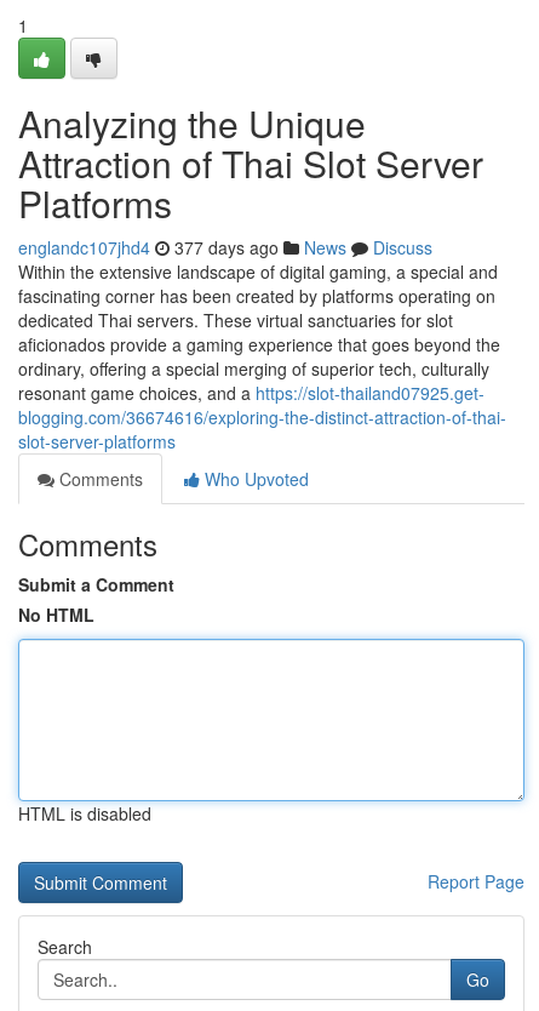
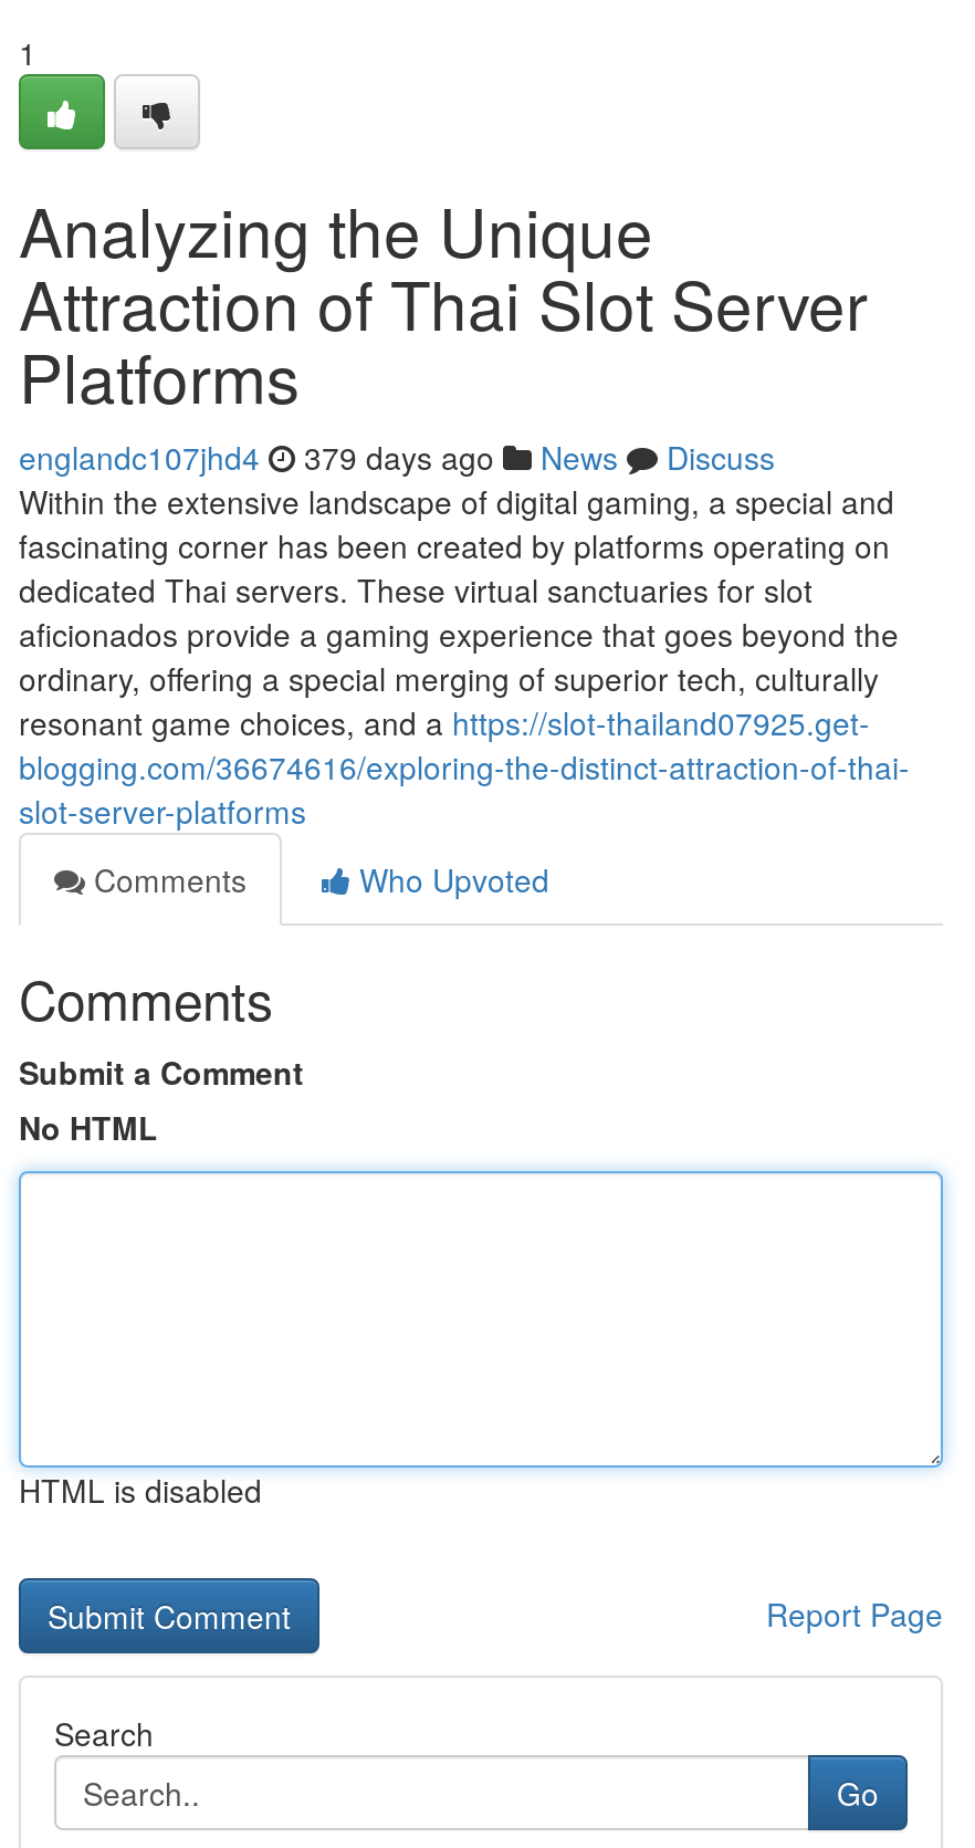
- englandc107jhd4 377 days ago News Discuss
+ englandc107jhd4 379 days ago News Discuss
